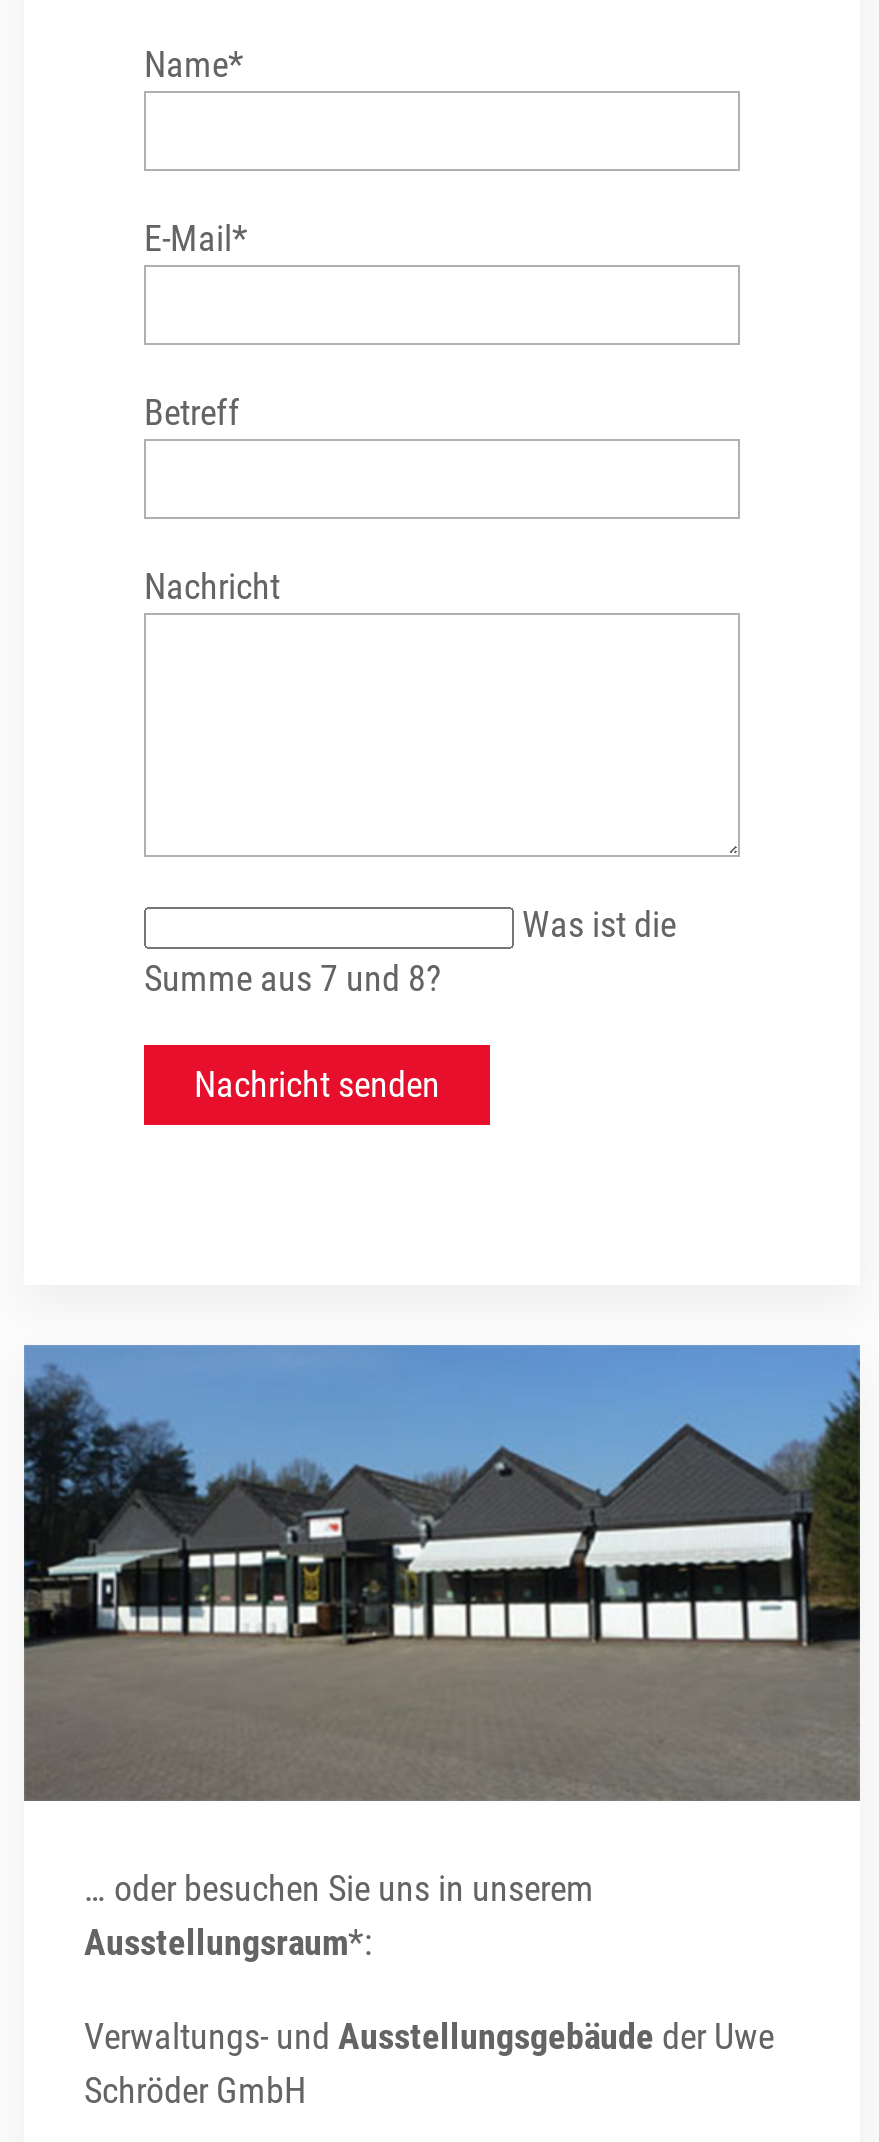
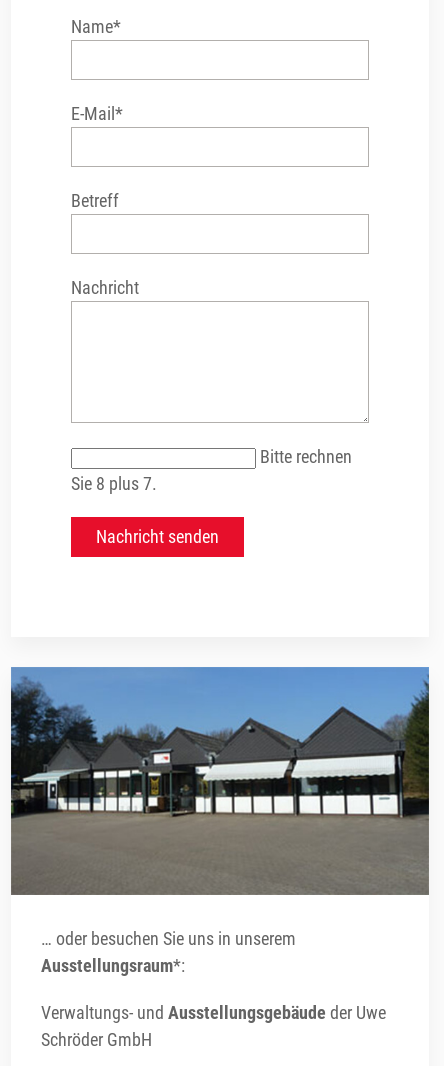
- Was ist die
- Summe aus 7 und 8?
+ Bitte rechnen
+ Sie 8 plus 7.
